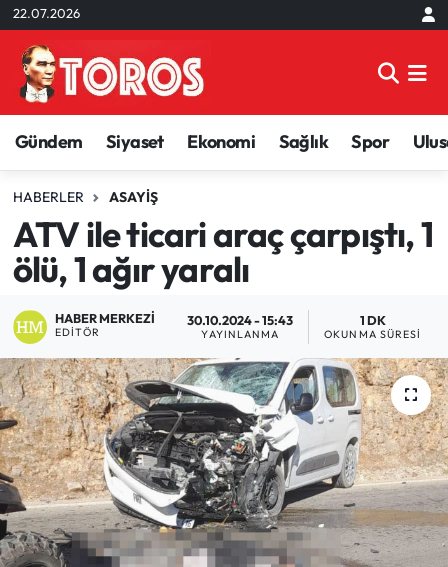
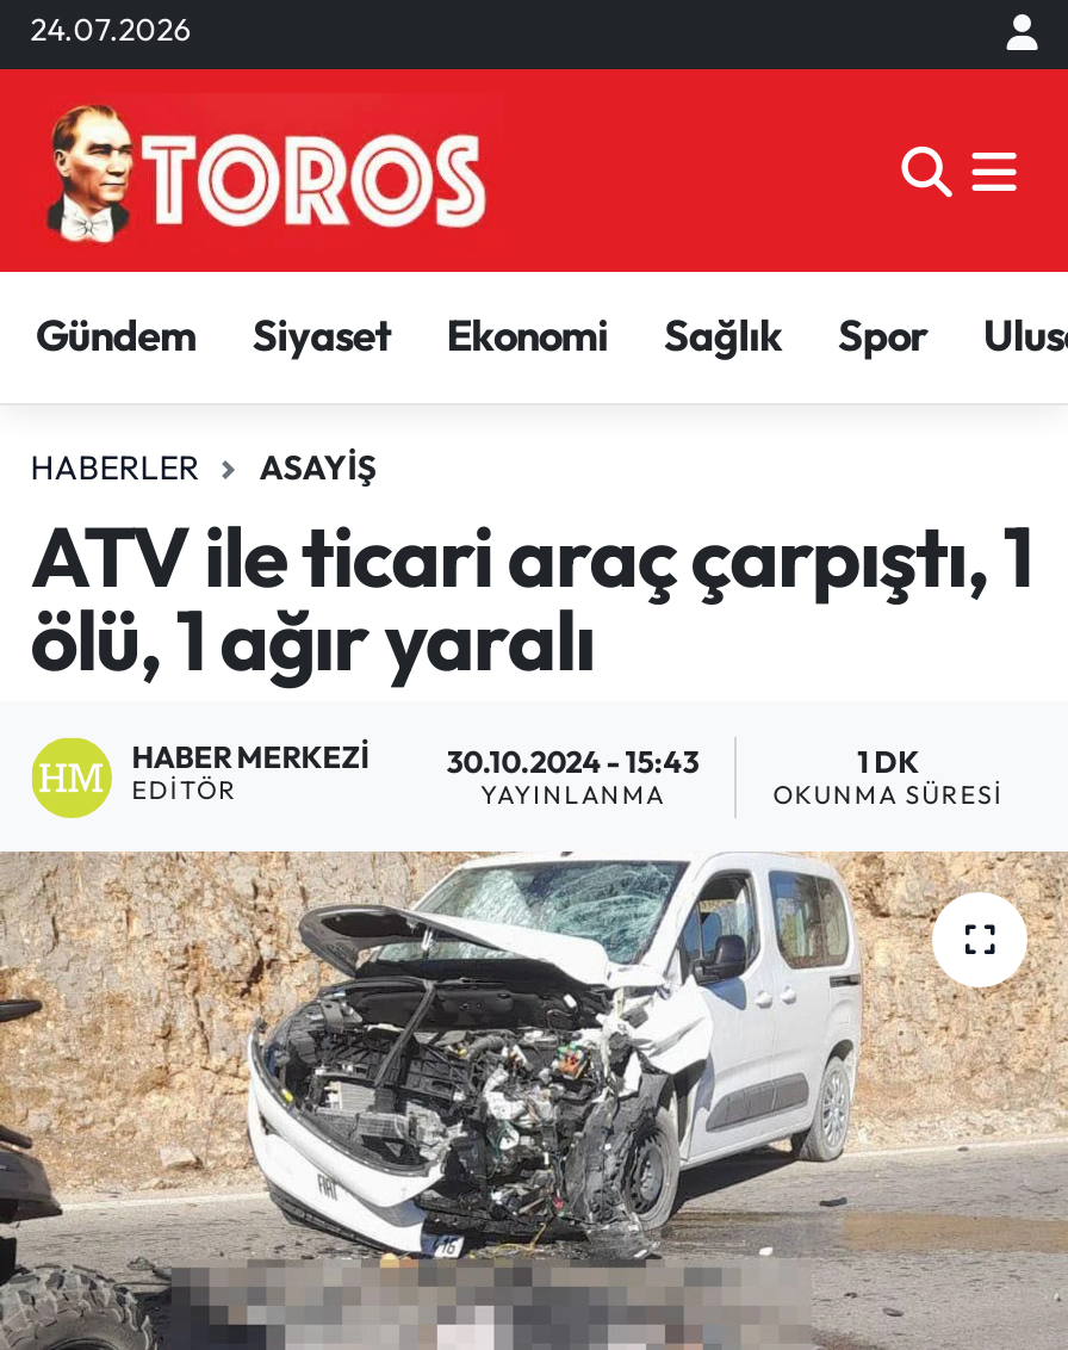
- 22.07.2026
+ 24.07.2026
